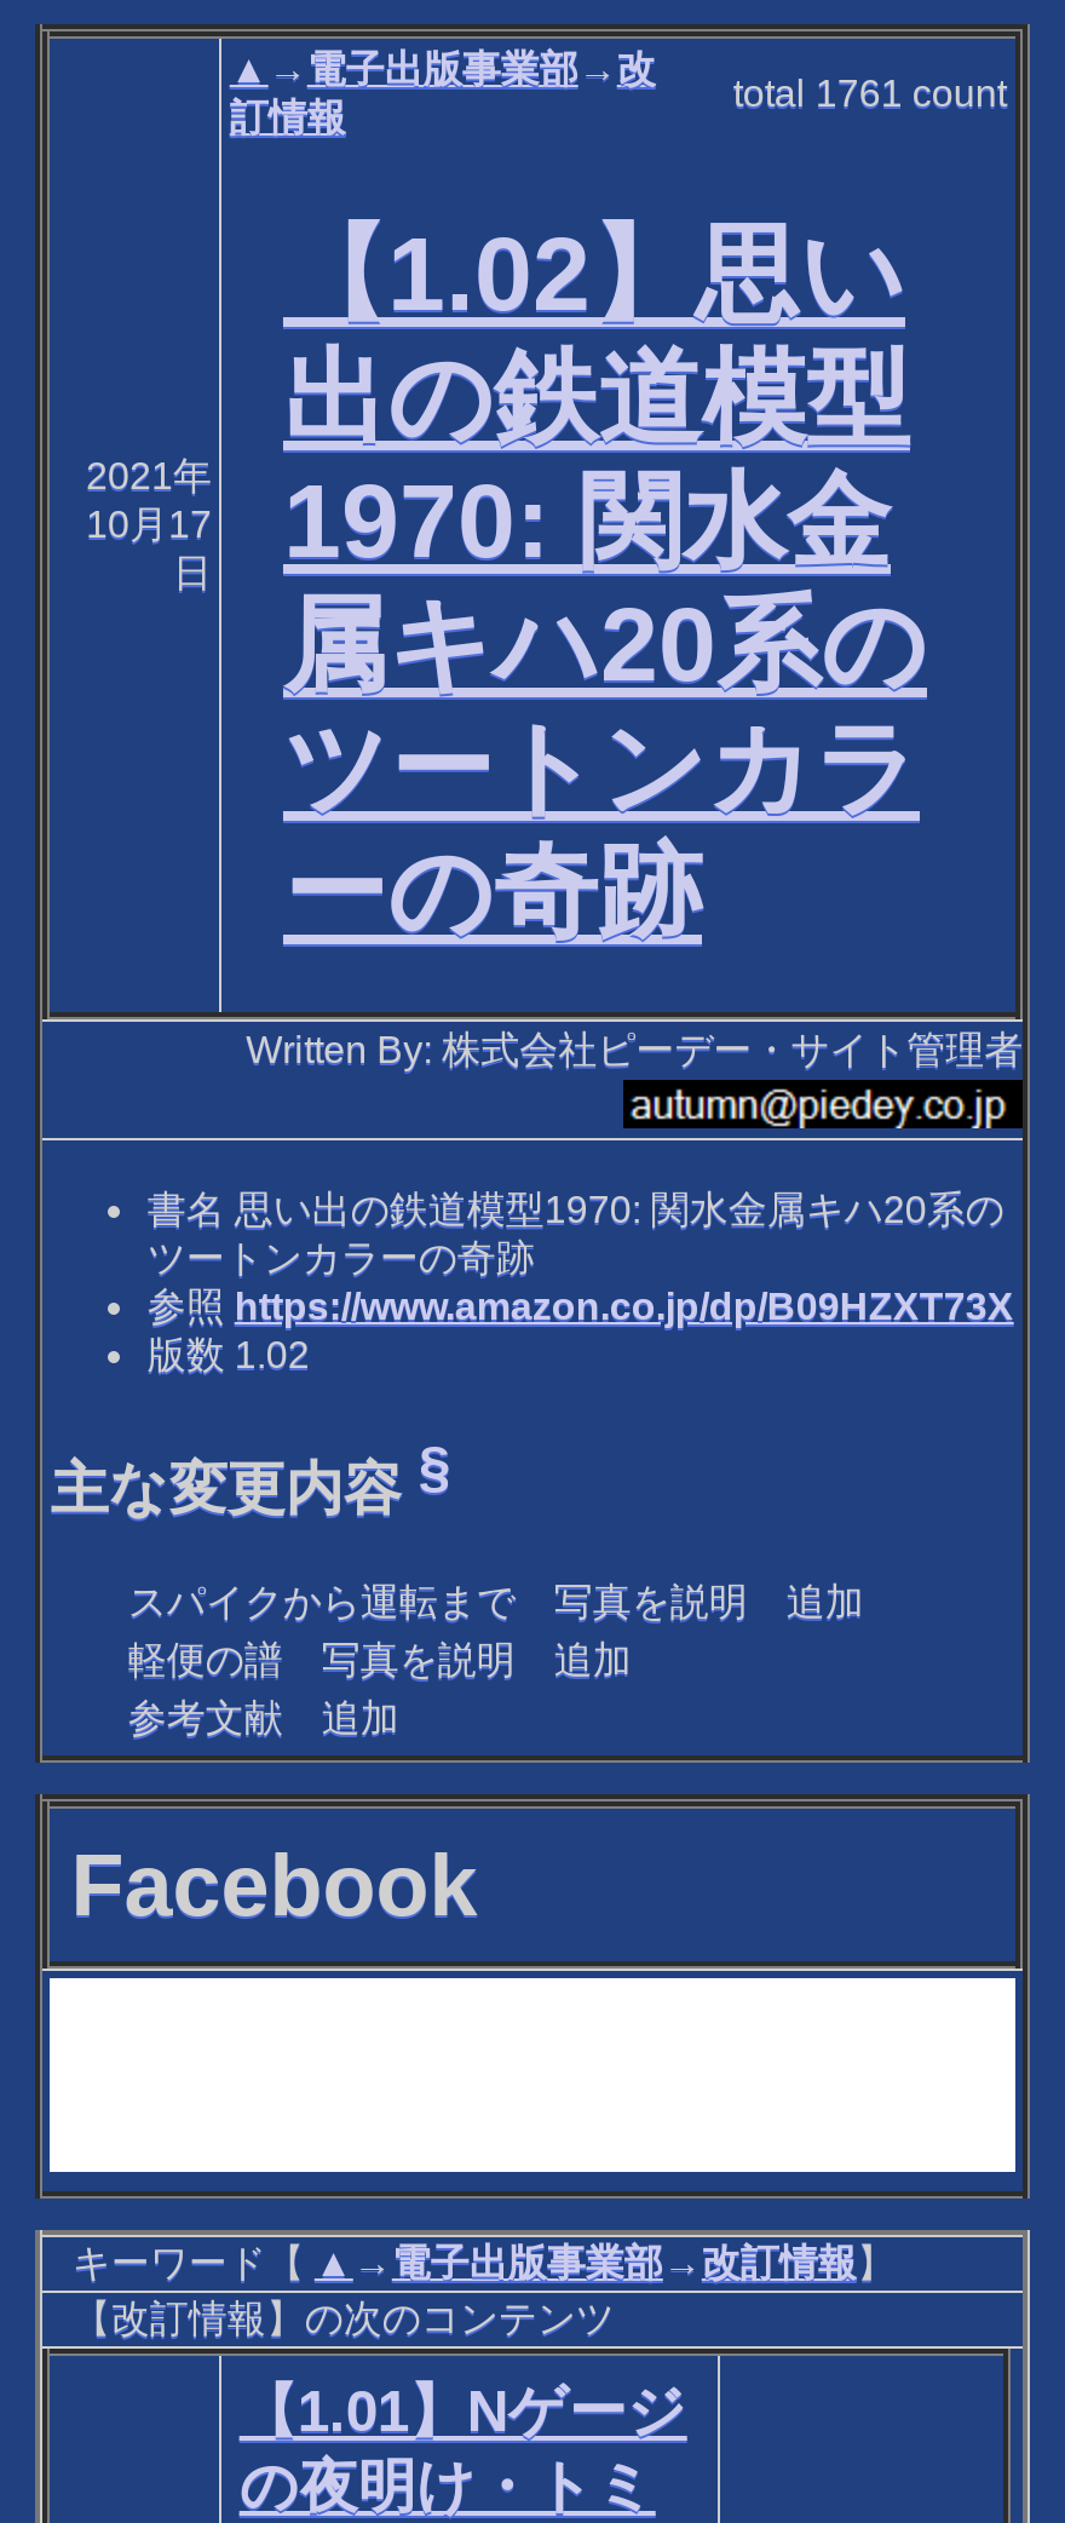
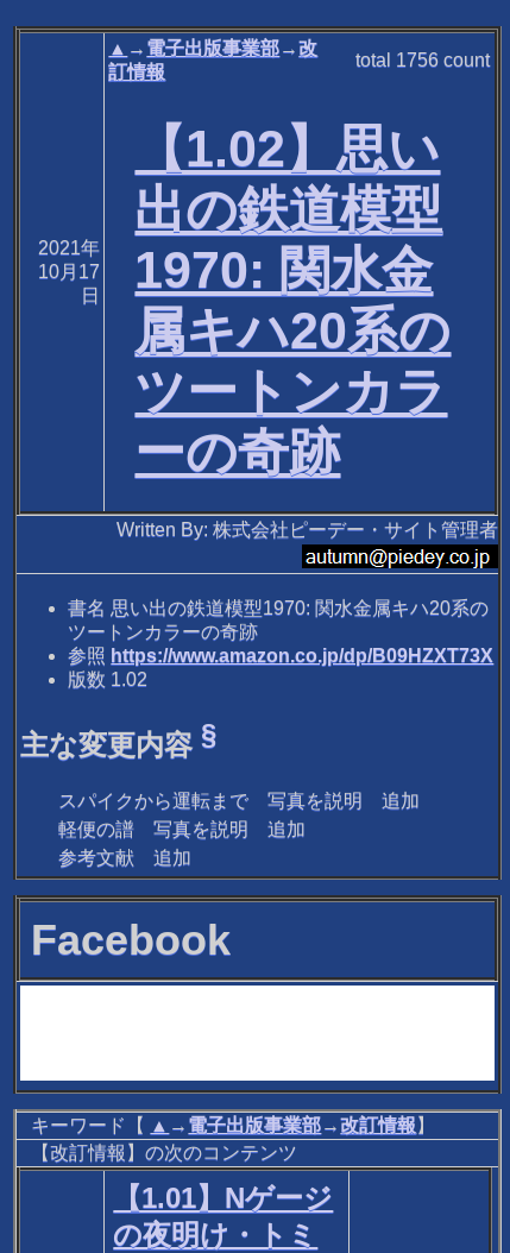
- total 1761 count
+ total 1756 count
